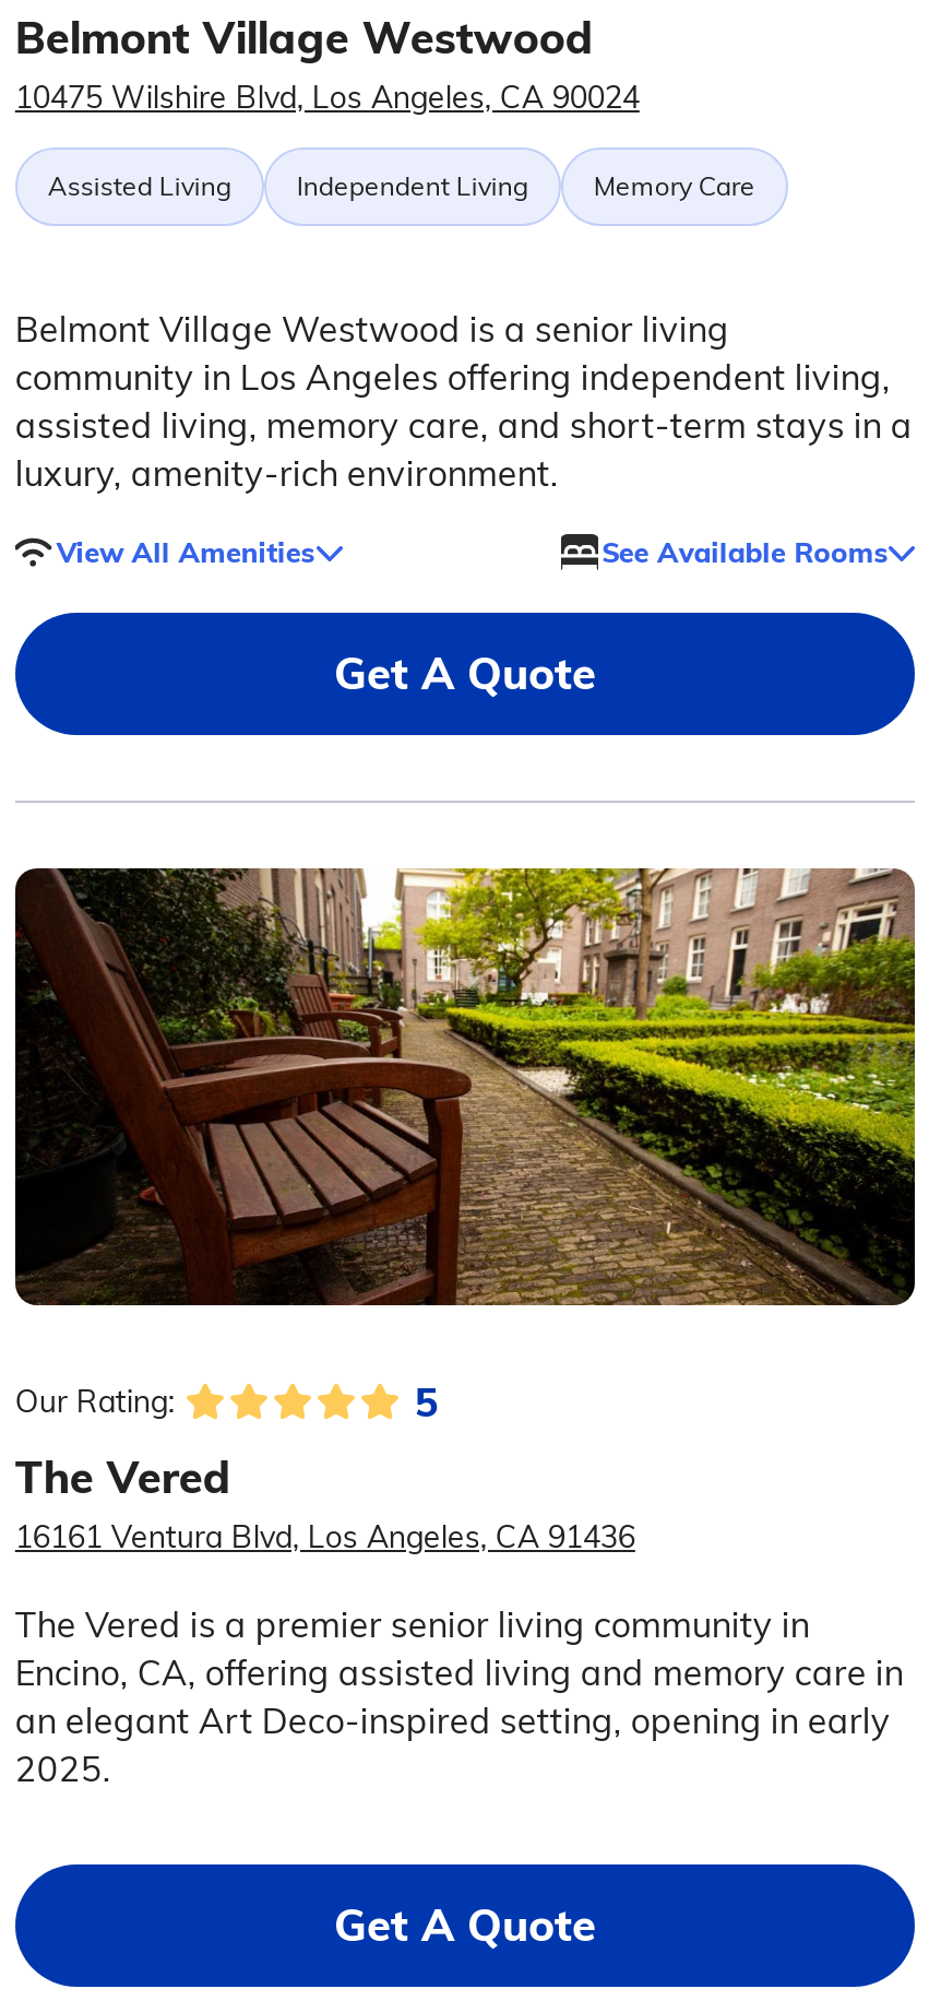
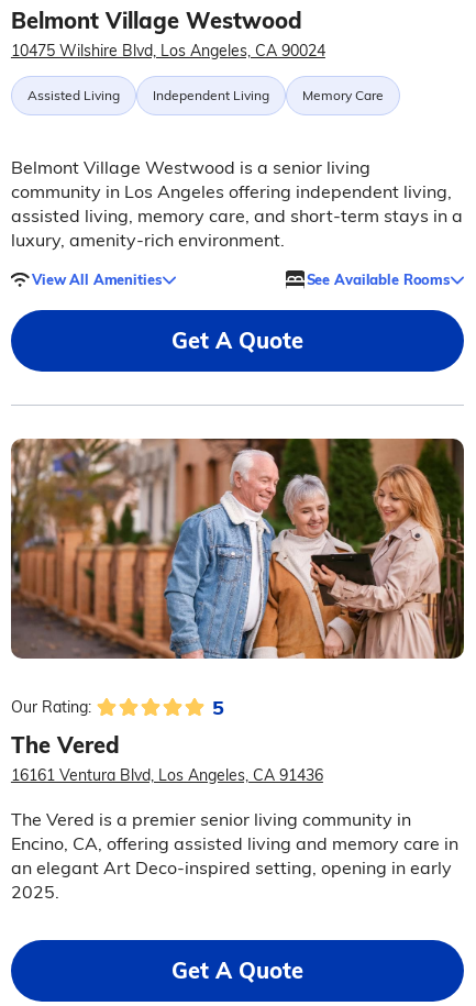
- [image]
+ [image]
